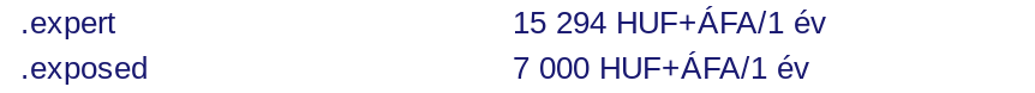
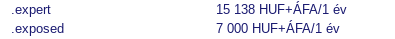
- 15 294 HUF+ÁFA/1 év
+ 15 138 HUF+ÁFA/1 év
